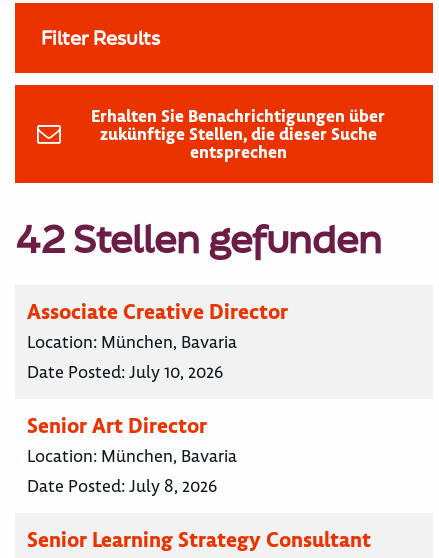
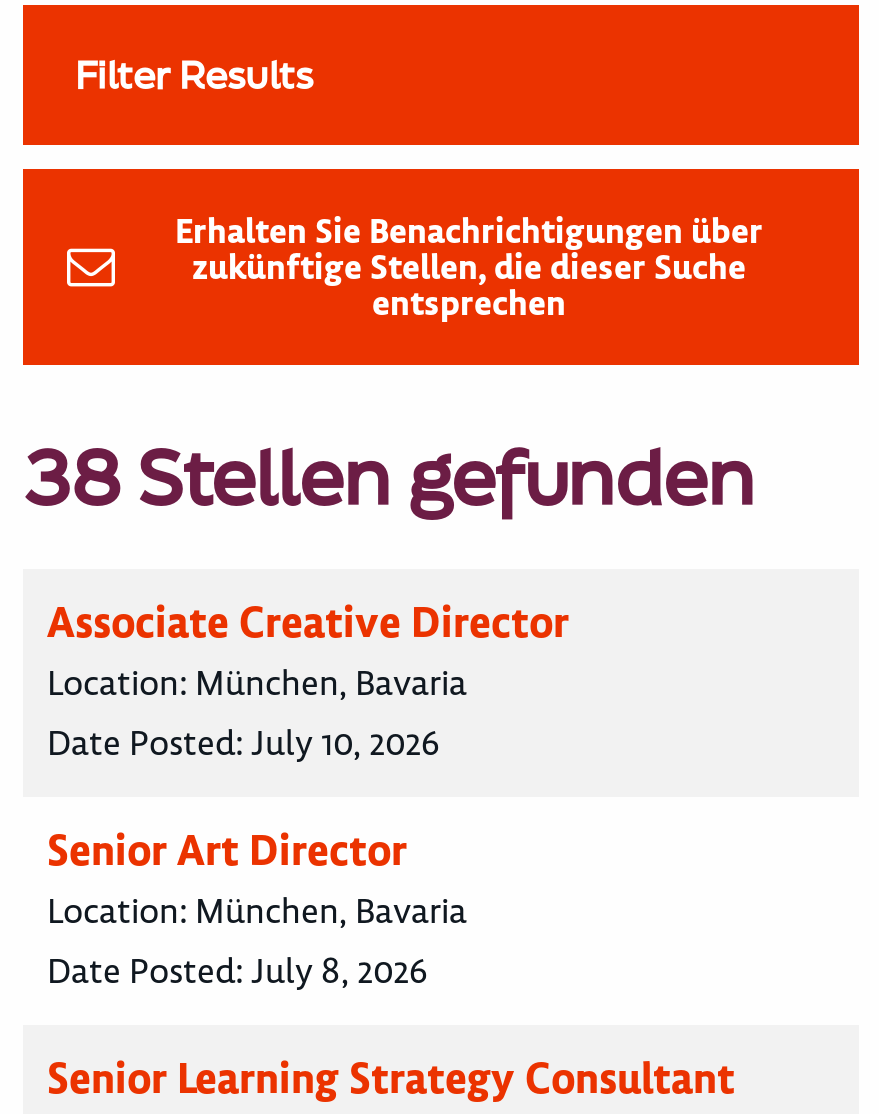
- 42 Stellen gefunden
+ 38 Stellen gefunden
